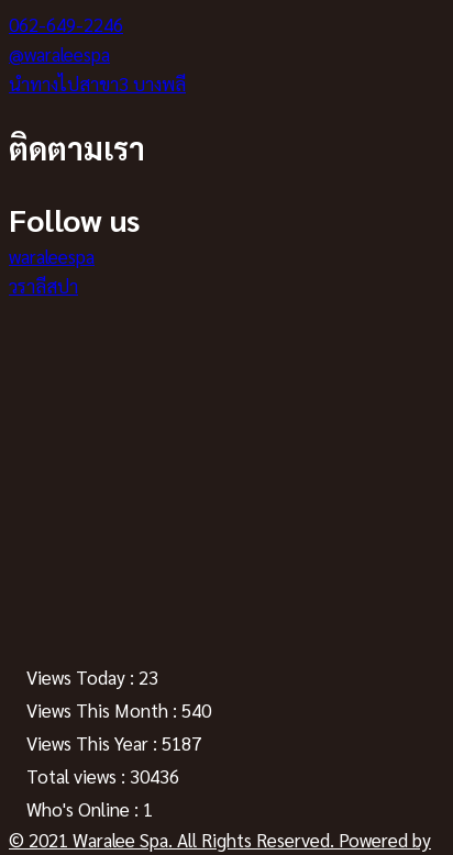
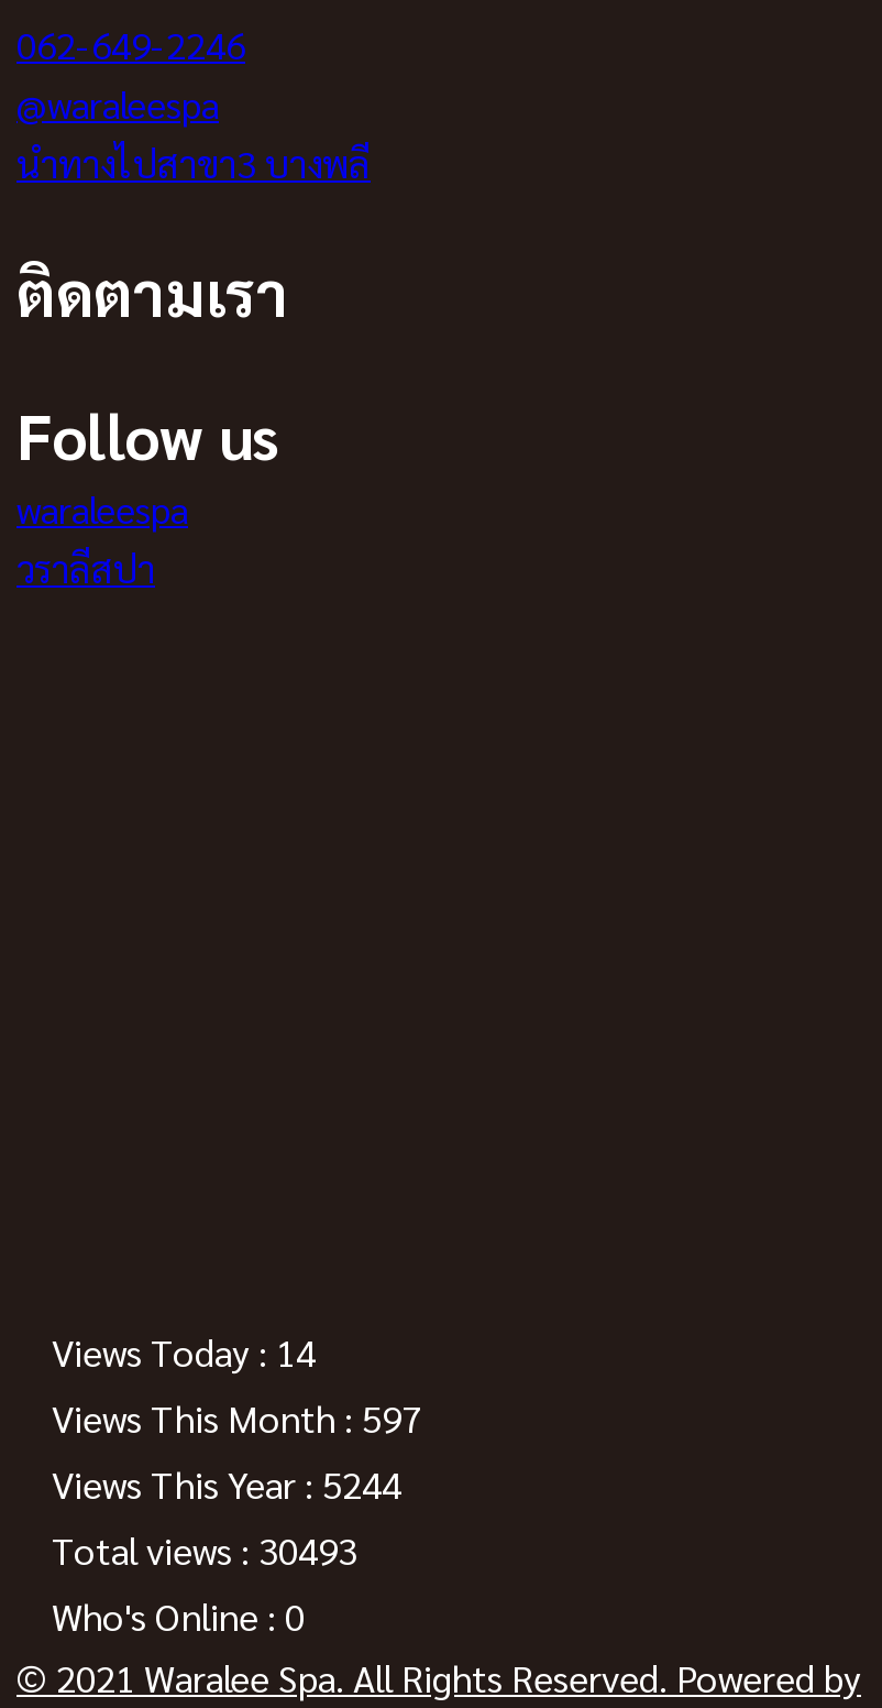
- Views Today : 23
+ Views Today : 14

- Views This Month : 540
+ Views This Month : 597

- Views This Year : 5187
+ Views This Year : 5244

- Total views : 30436
+ Total views : 30493

- Who's Online : 1
+ Who's Online : 0
